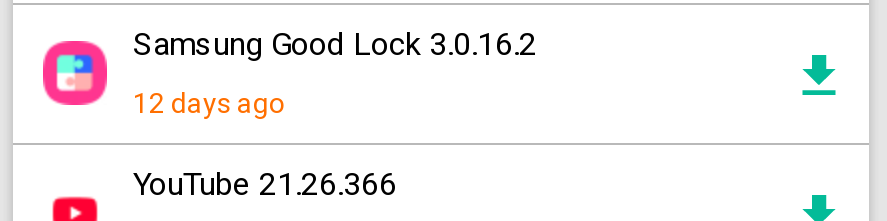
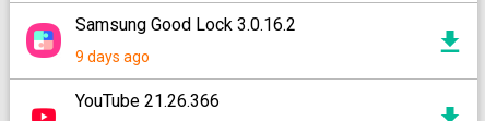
- 12 days ago
+ 9 days ago
